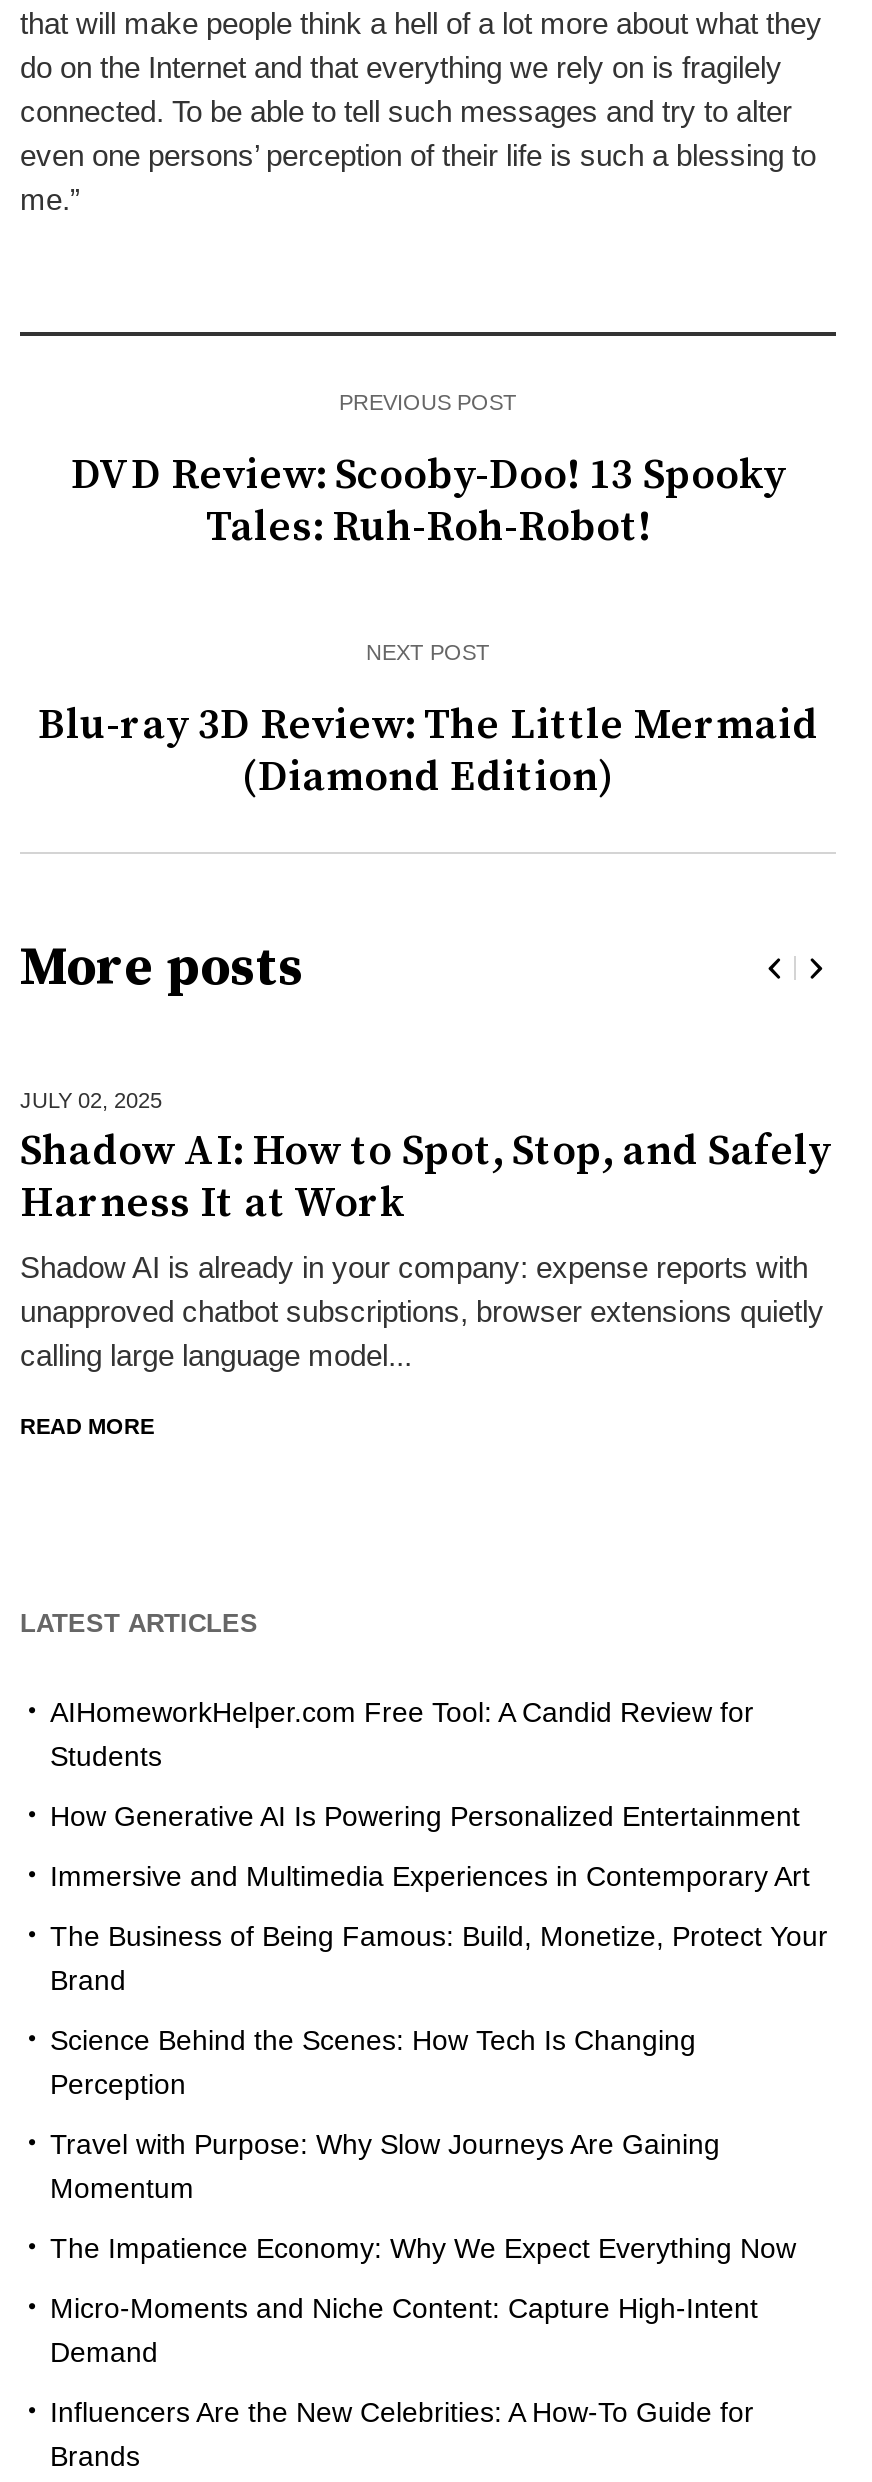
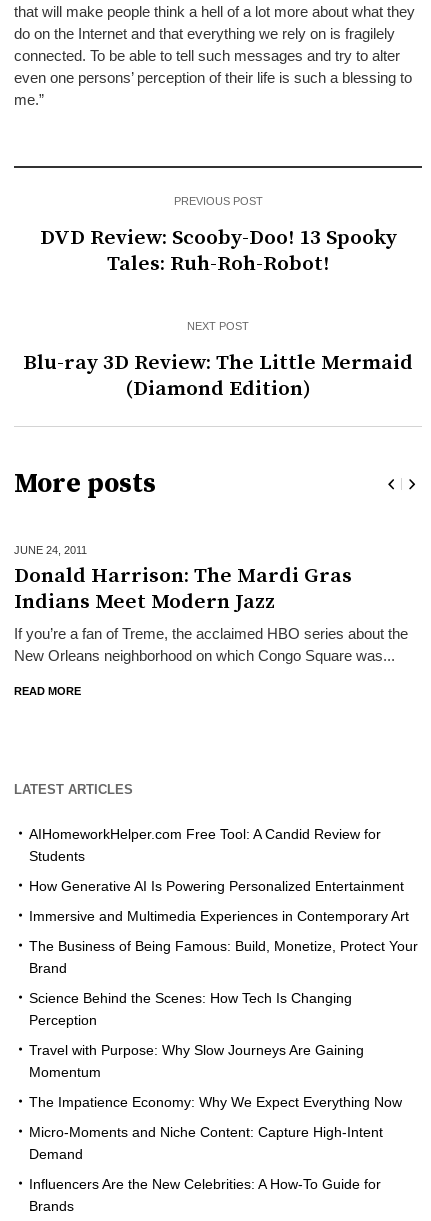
- JULY 02, 2025
- Shadow AI: How to Spot, Stop, and Safely
- Harness It at Work
- Shadow AI is already in your company: expense reports with
- unapproved chatbot subscriptions, browser extensions quietly
- calling large language model...
+ JUNE 24, 2011
+ Donald Harrison: The Mardi Gras
+ Indians Meet Modern Jazz
+ If you’re a fan of Treme, the acclaimed HBO series about the
+ New Orleans neighborhood on which Congo Square was...
